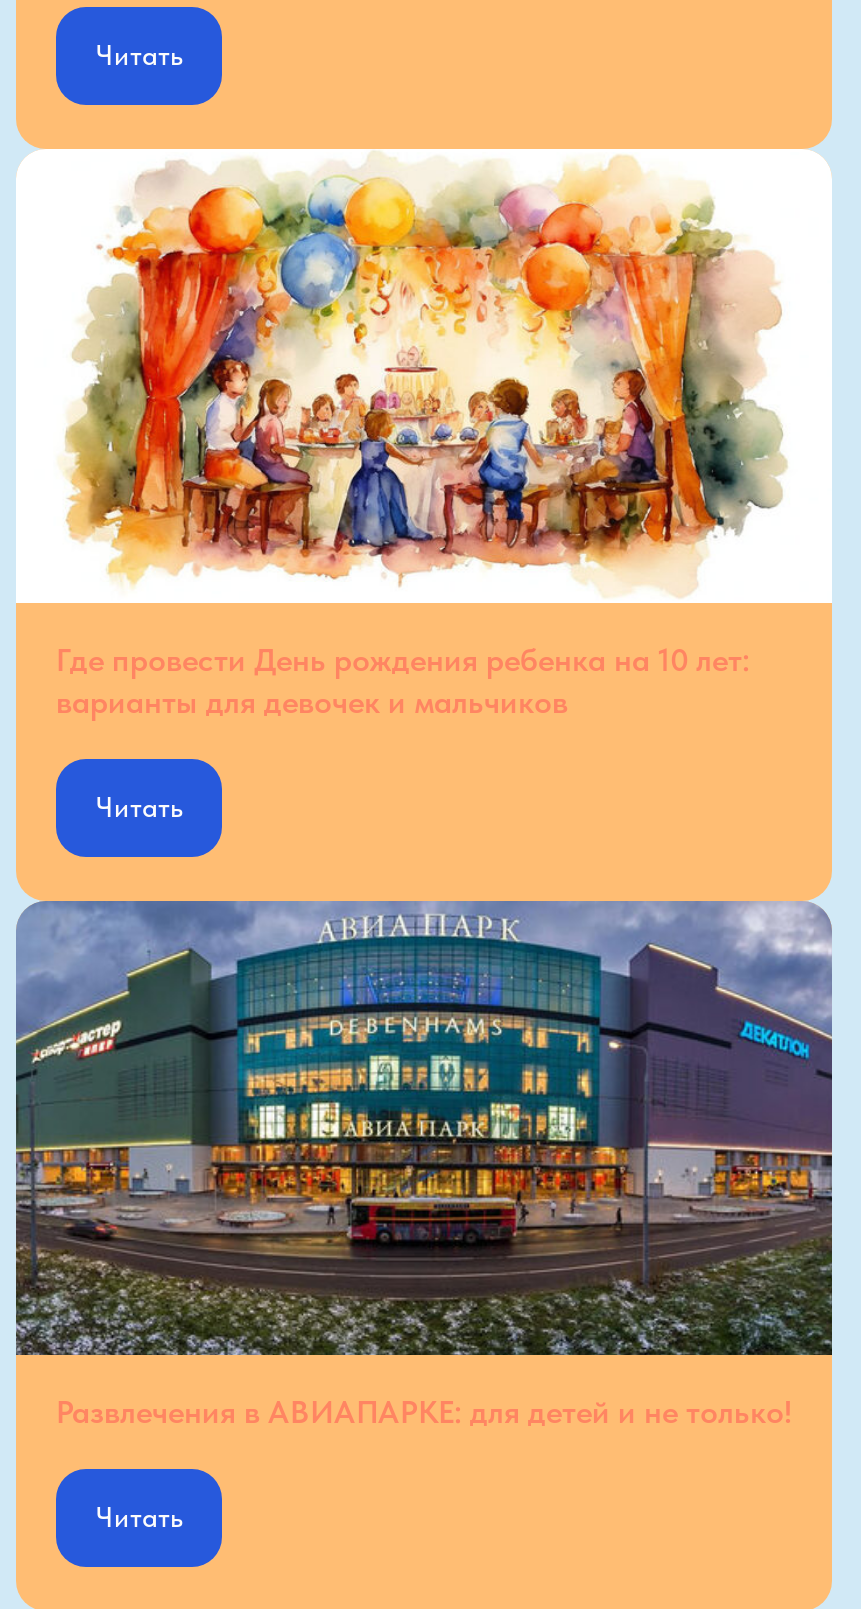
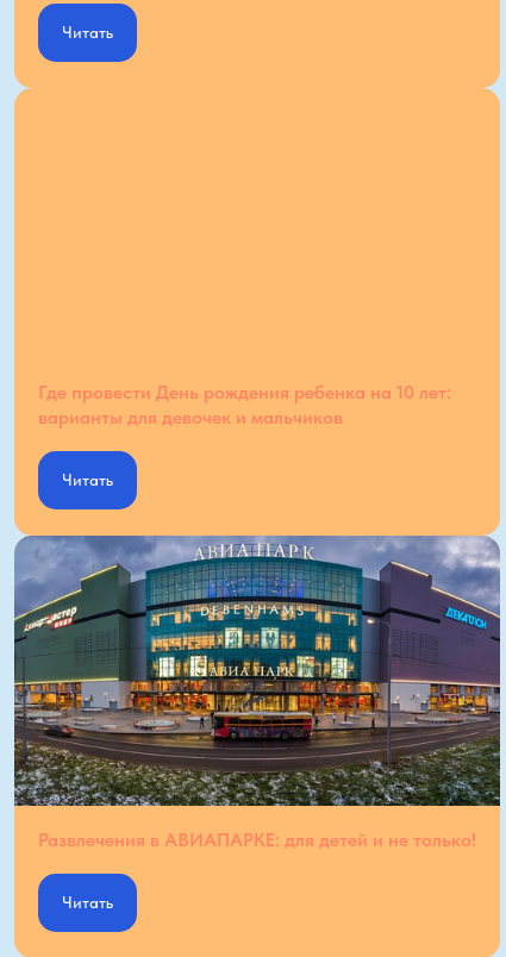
- [image]
